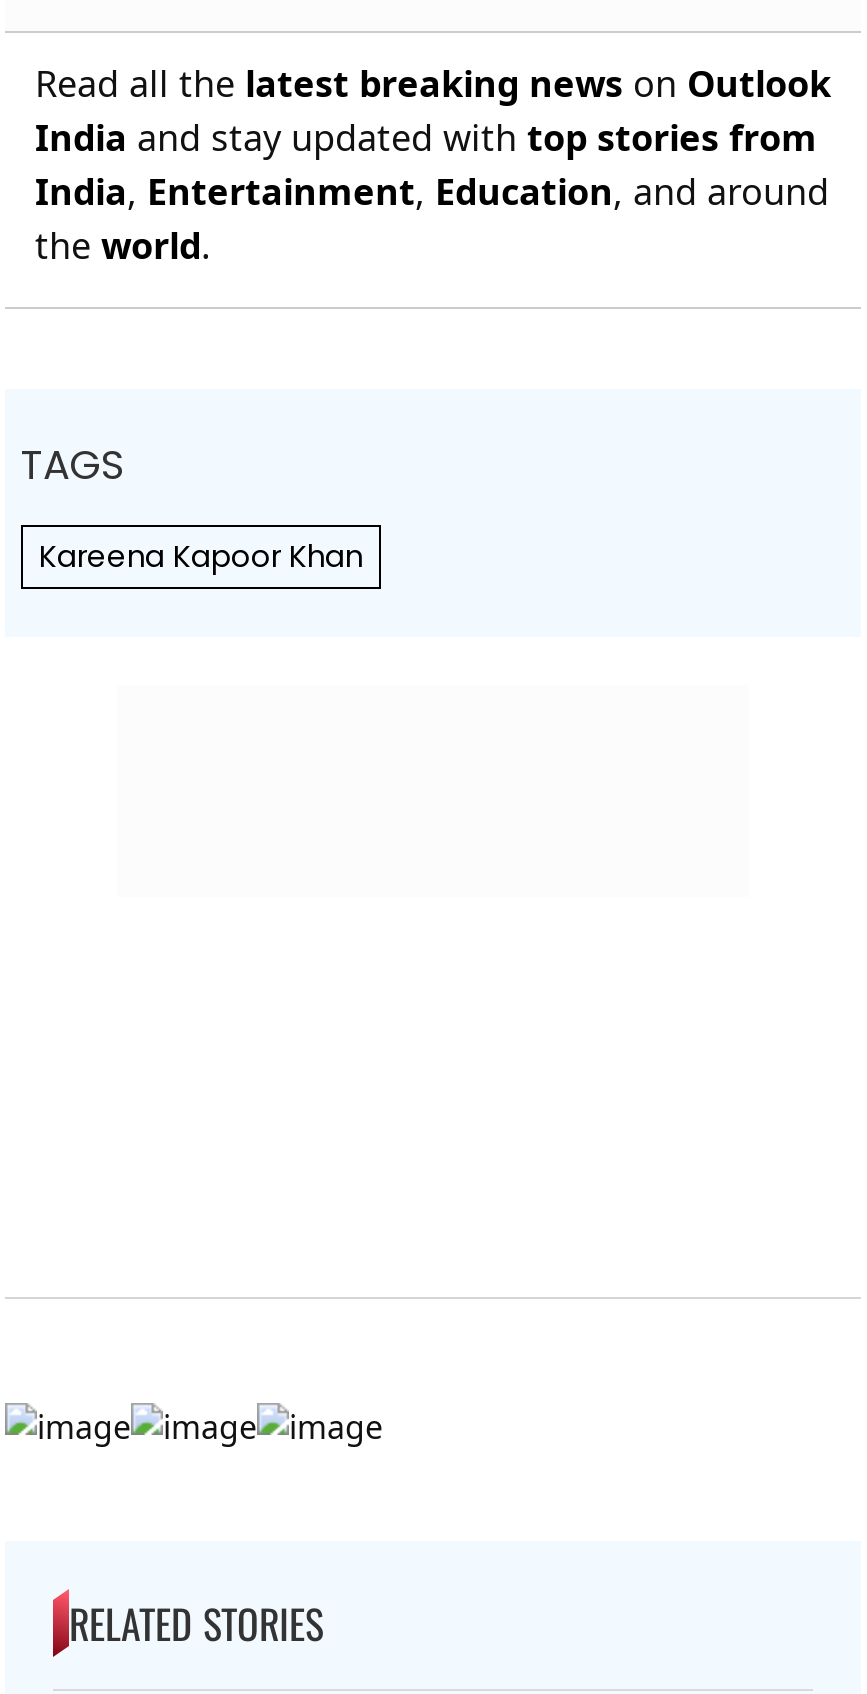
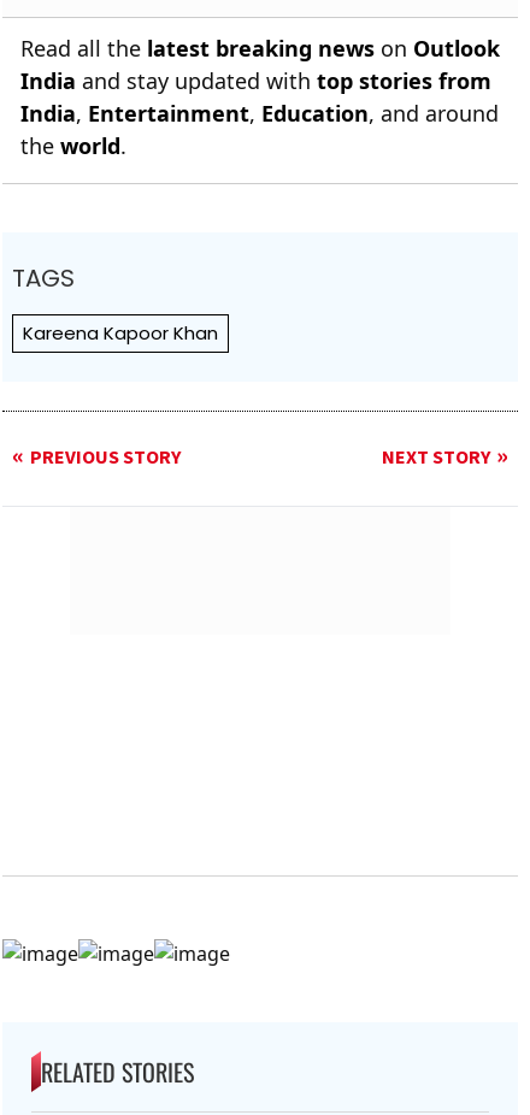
+ PREVIOUS STORY
+ NEXT STORY
